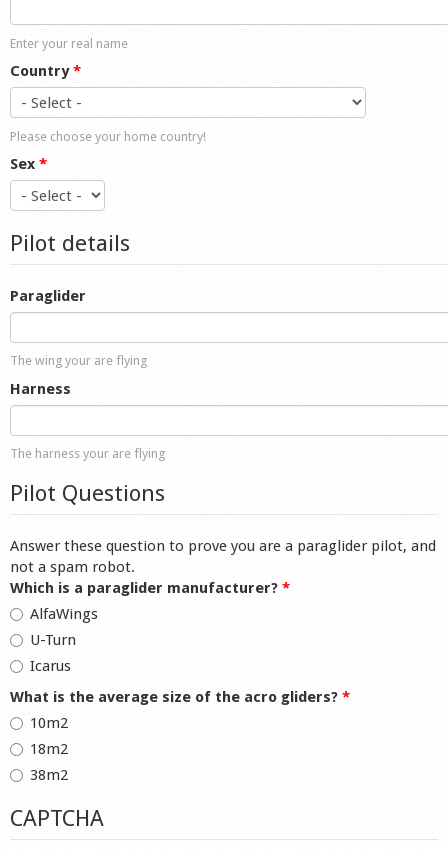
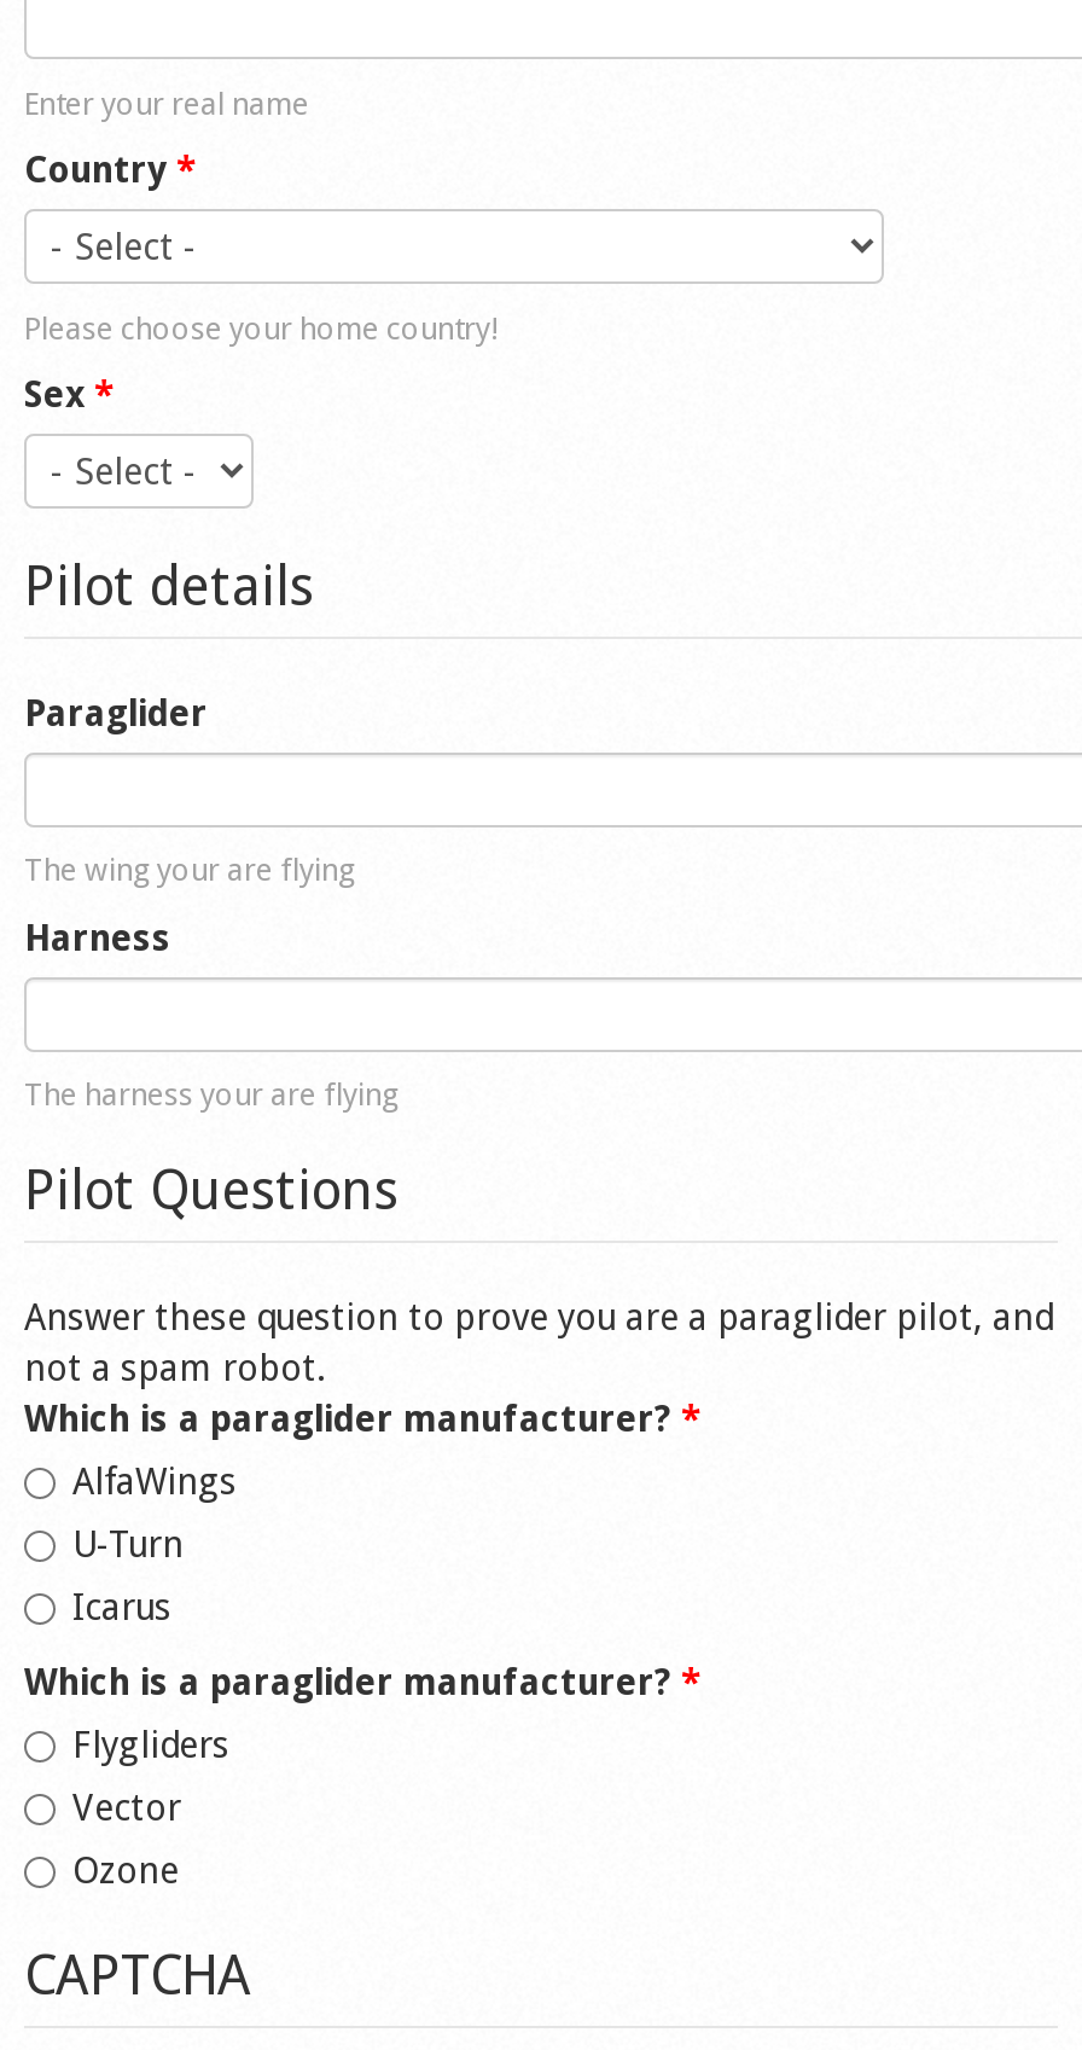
- What is the average size of the acro gliders? *
- 10m2
- 18m2
- 38m2
+ Which is a paraglider manufacturer? *
+ Flygliders
+ Vector
+ Ozone
